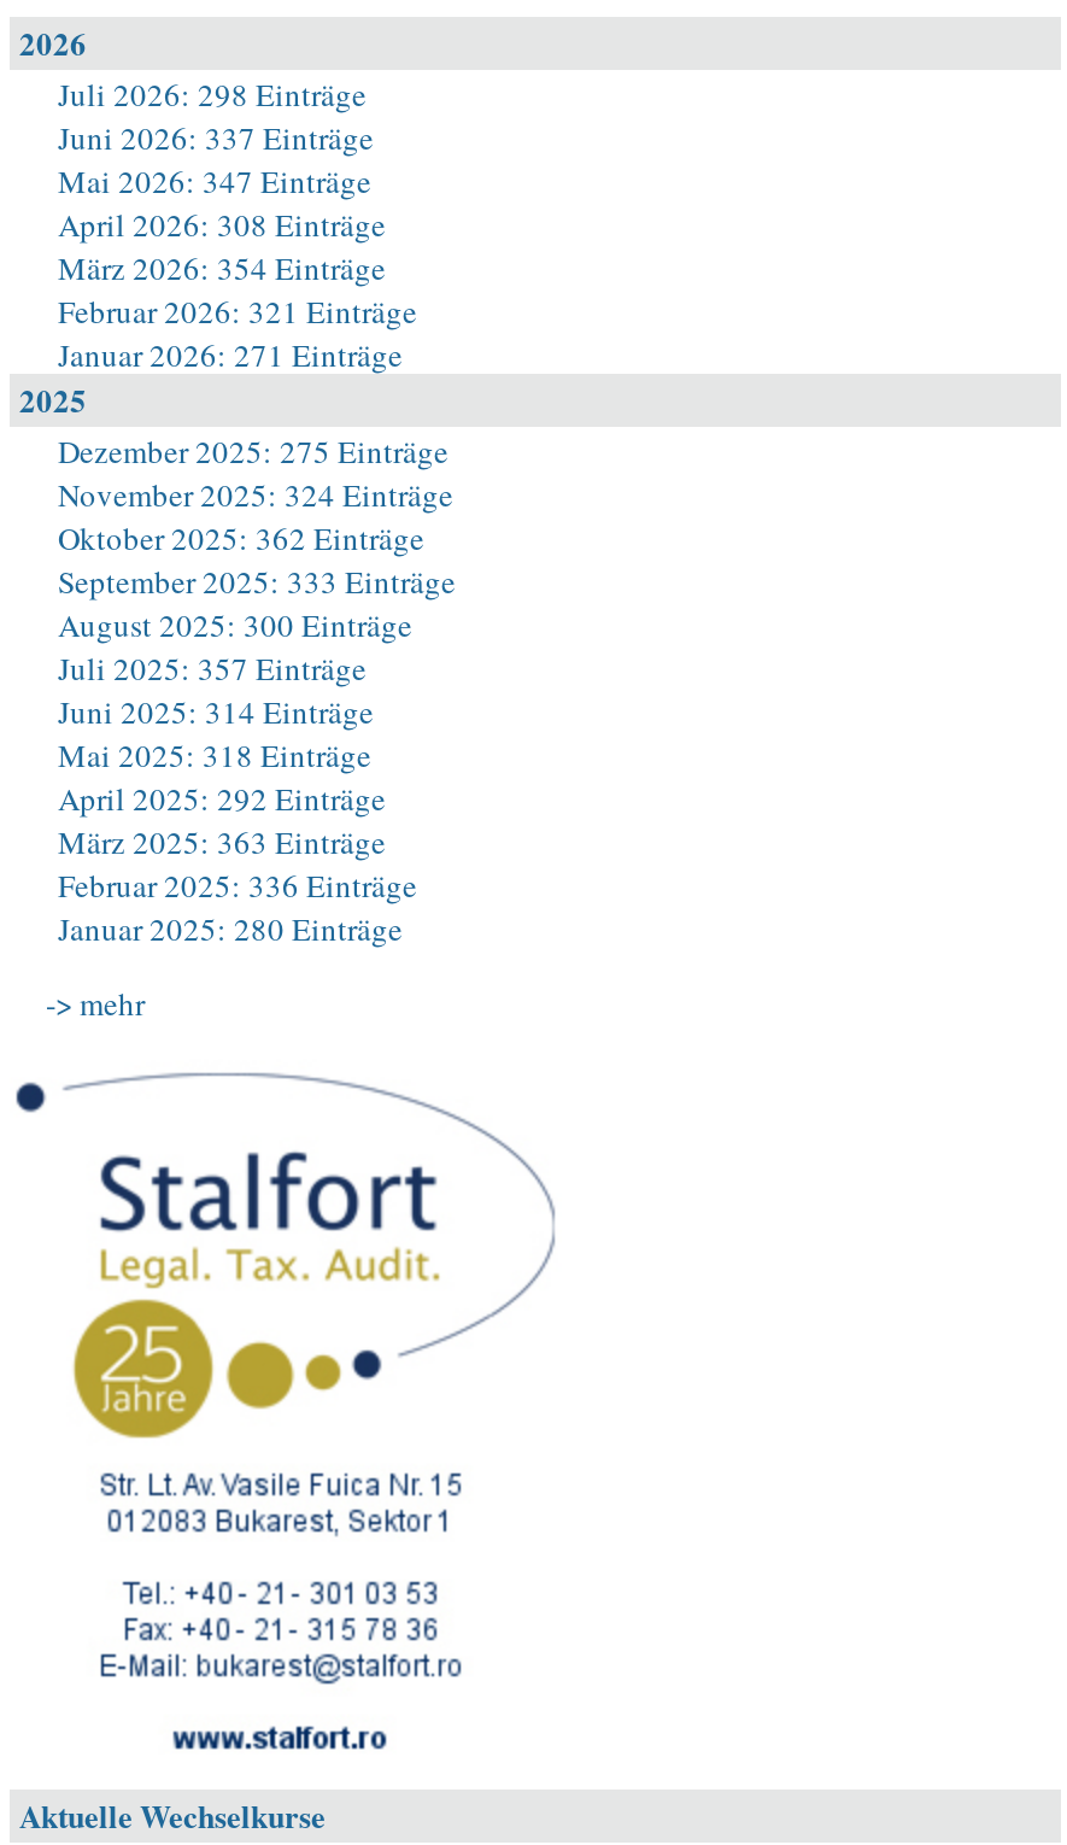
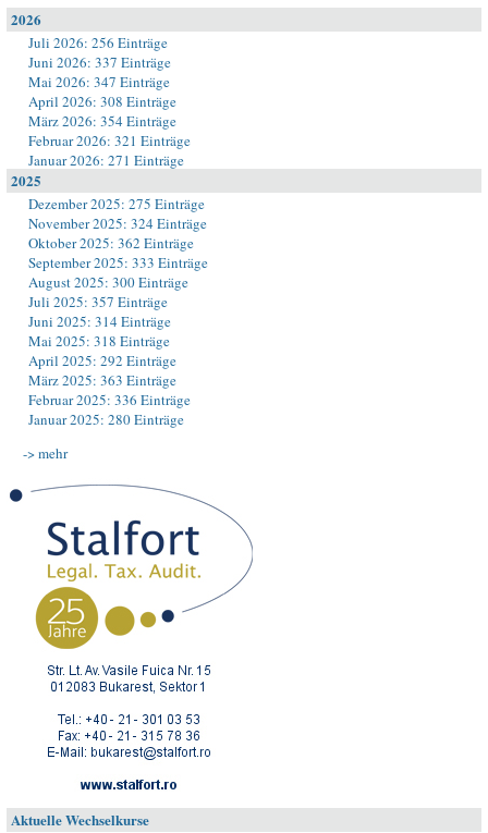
- Juli 2026: 298 Einträge
+ Juli 2026: 256 Einträge
